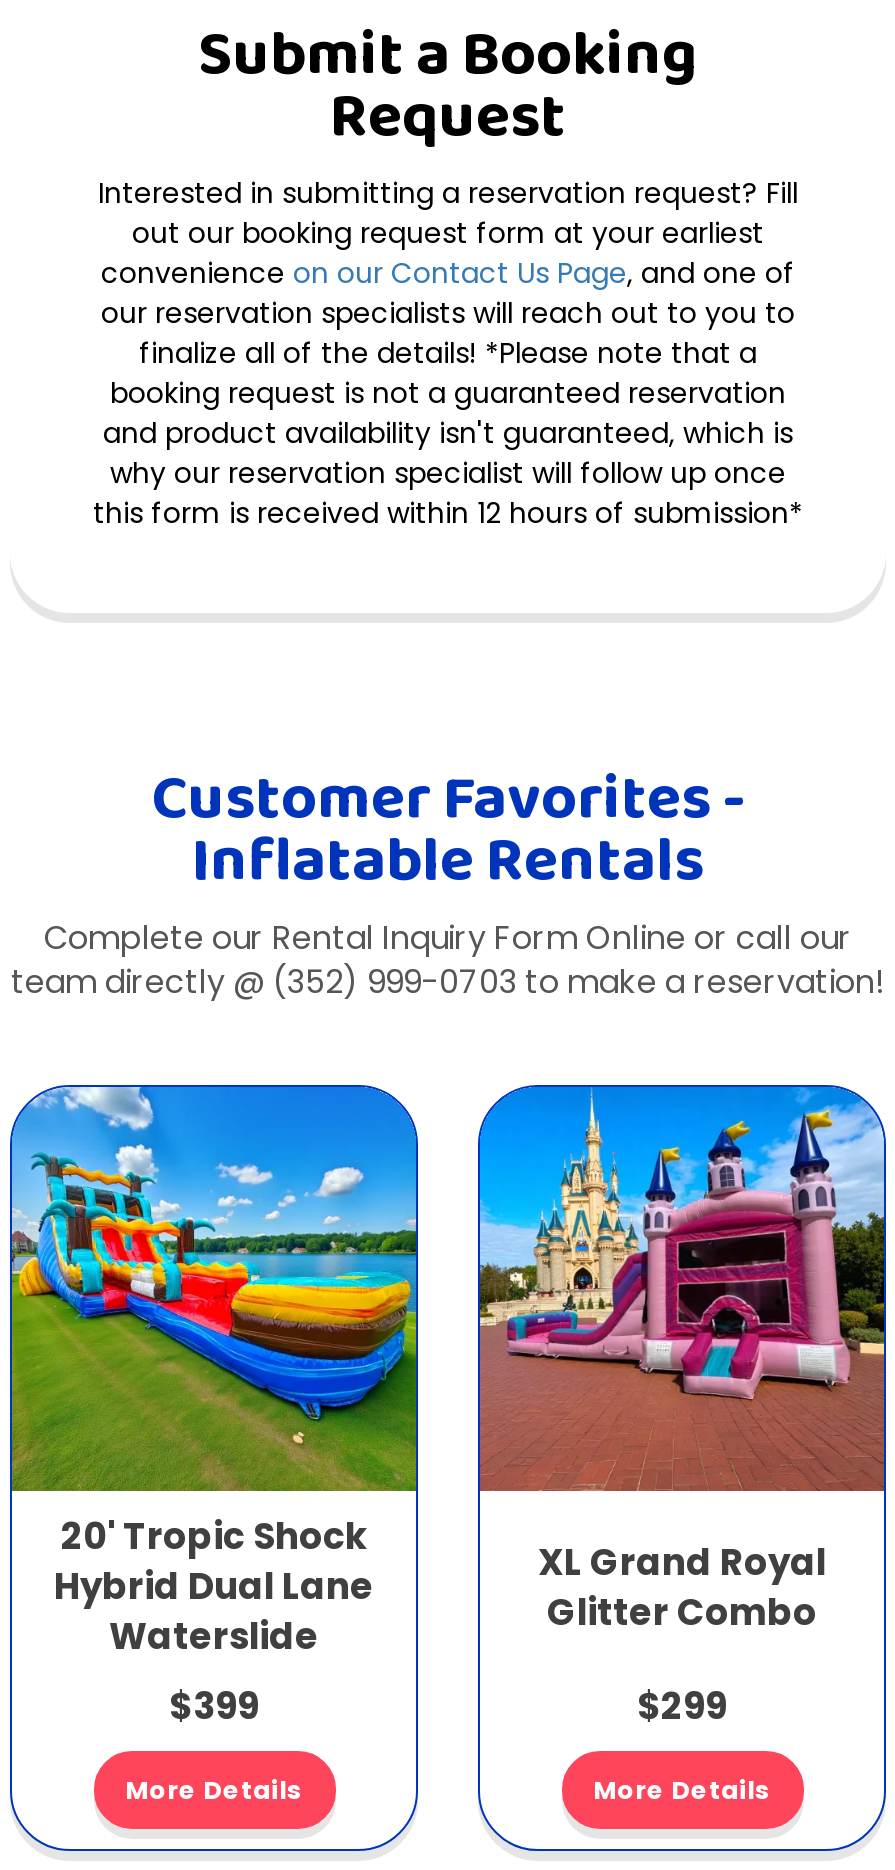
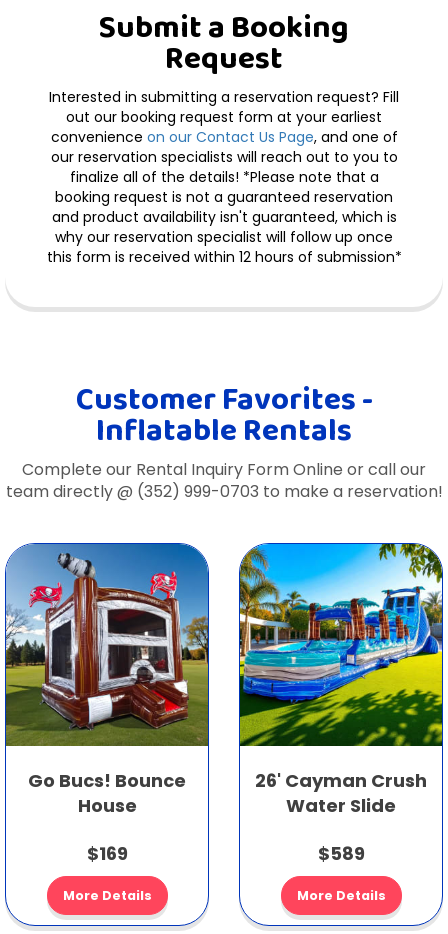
- [image]
- 20' Tropic Shock
- Hybrid Dual Lane
- Waterslide
- $399
+ [image]
+ Go Bucs! Bounce
+ House
+ $169

- [image]
- XL Grand Royal
- Glitter Combo
+ [image]
+ 26' Cayman Crush
+ Water Slide

- $299
+ $589
